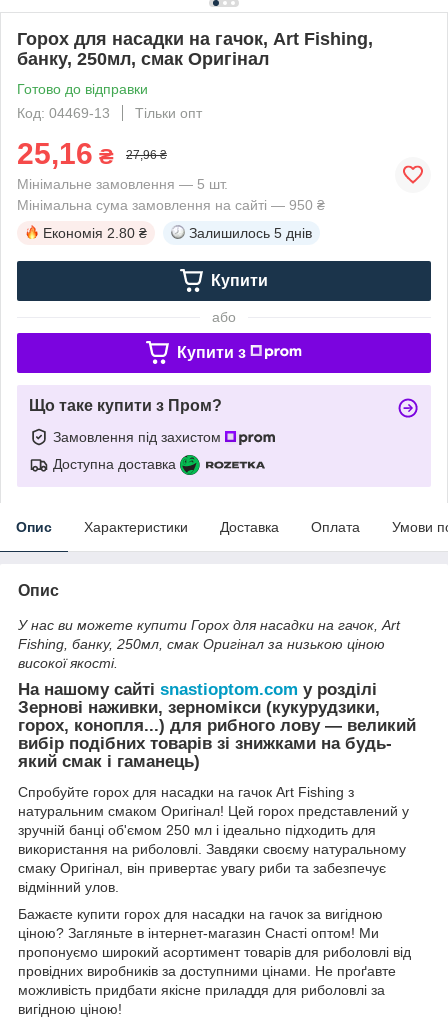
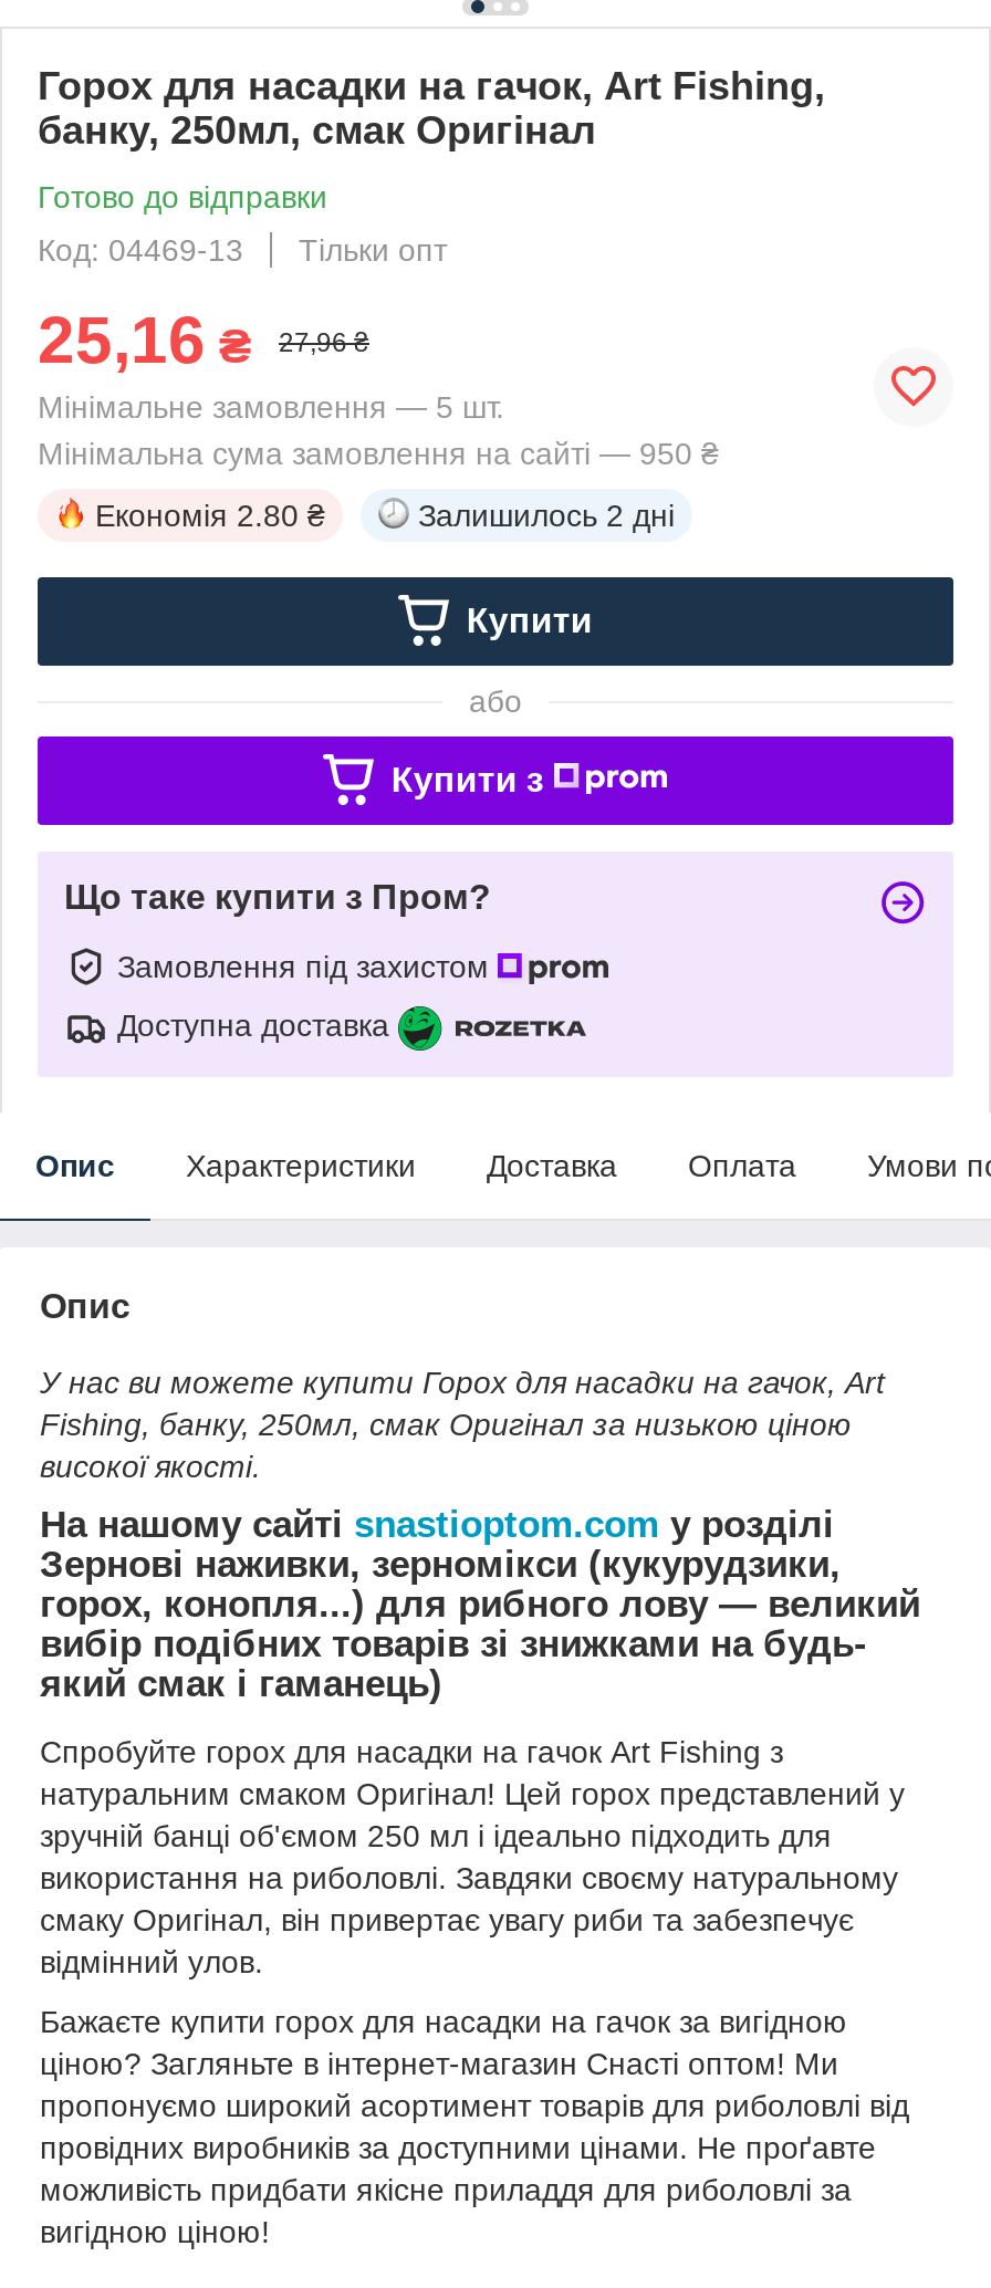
- Залишилось 5 днів
+ Залишилось 2 дні
